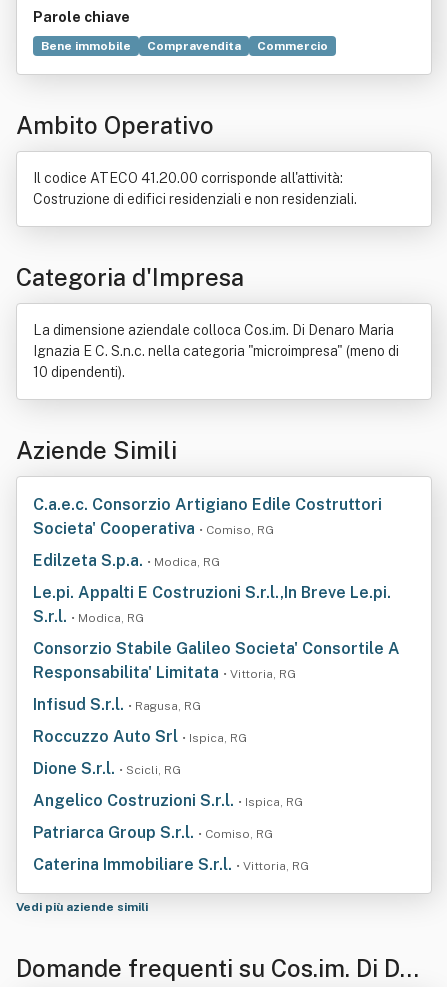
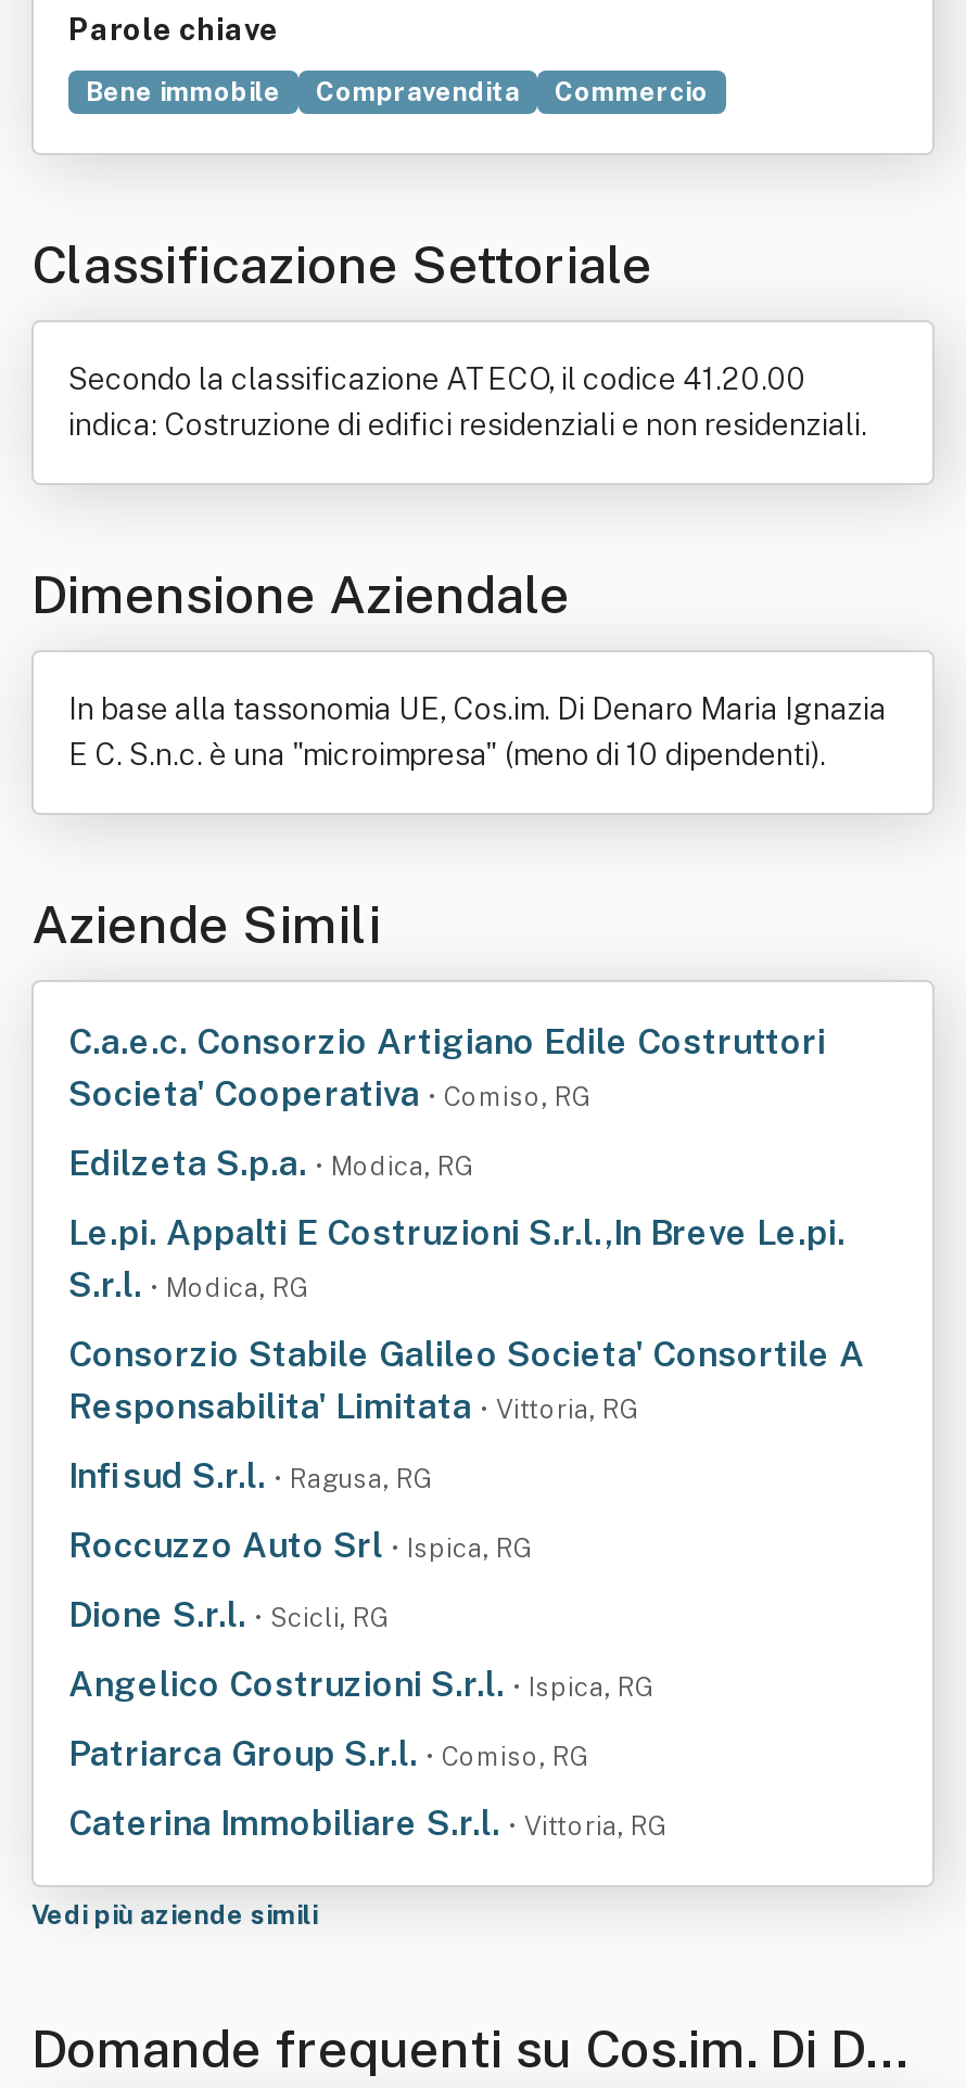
- Ambito Operativo
+ Classificazione Settoriale

- Il codice ATECO 41.20.00 corrisponde all'attività:
- Costruzione di edifici residenziali e non residenziali.
+ Secondo la classificazione ATECO, il codice 41.20.00
+ indica: Costruzione di edifici residenziali e non residenziali.

- Categoria d'Impresa
+ Dimensione Aziendale

- La dimensione aziendale colloca Cos.im. Di Denaro Maria
- Ignazia E C. S.n.c. nella categoria "microimpresa" (meno di
- 10 dipendenti).
+ In base alla tassonomia UE, Cos.im. Di Denaro Maria Ignazia
+ E C. S.n.c. è una "microimpresa" (meno di 10 dipendenti).
